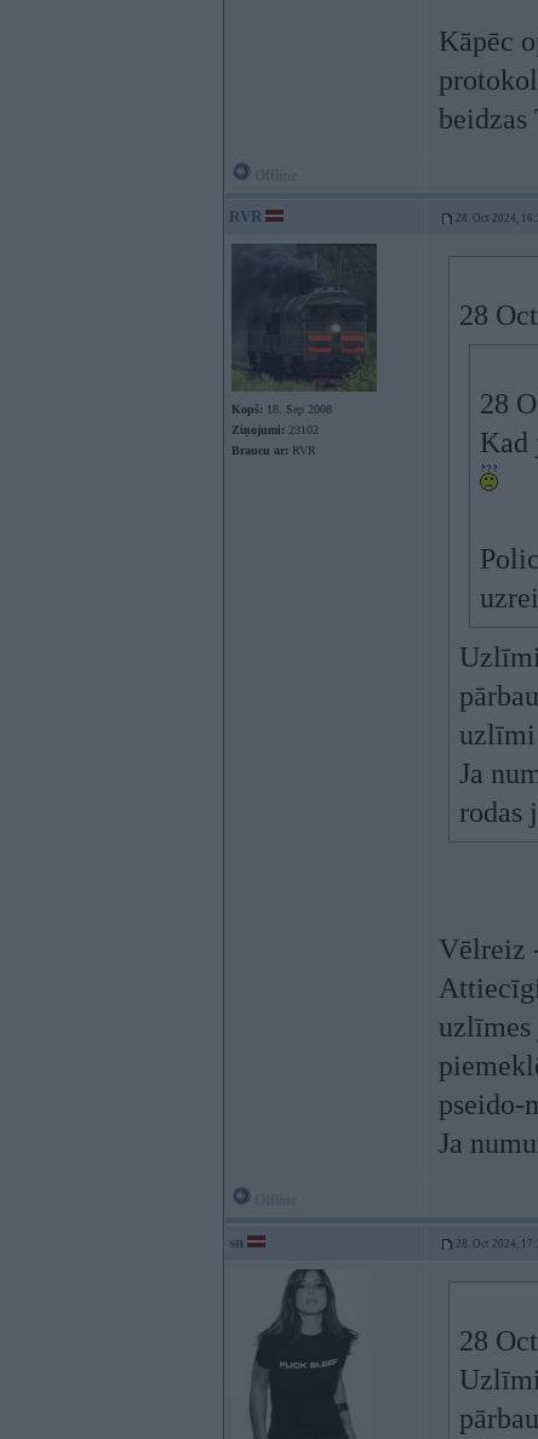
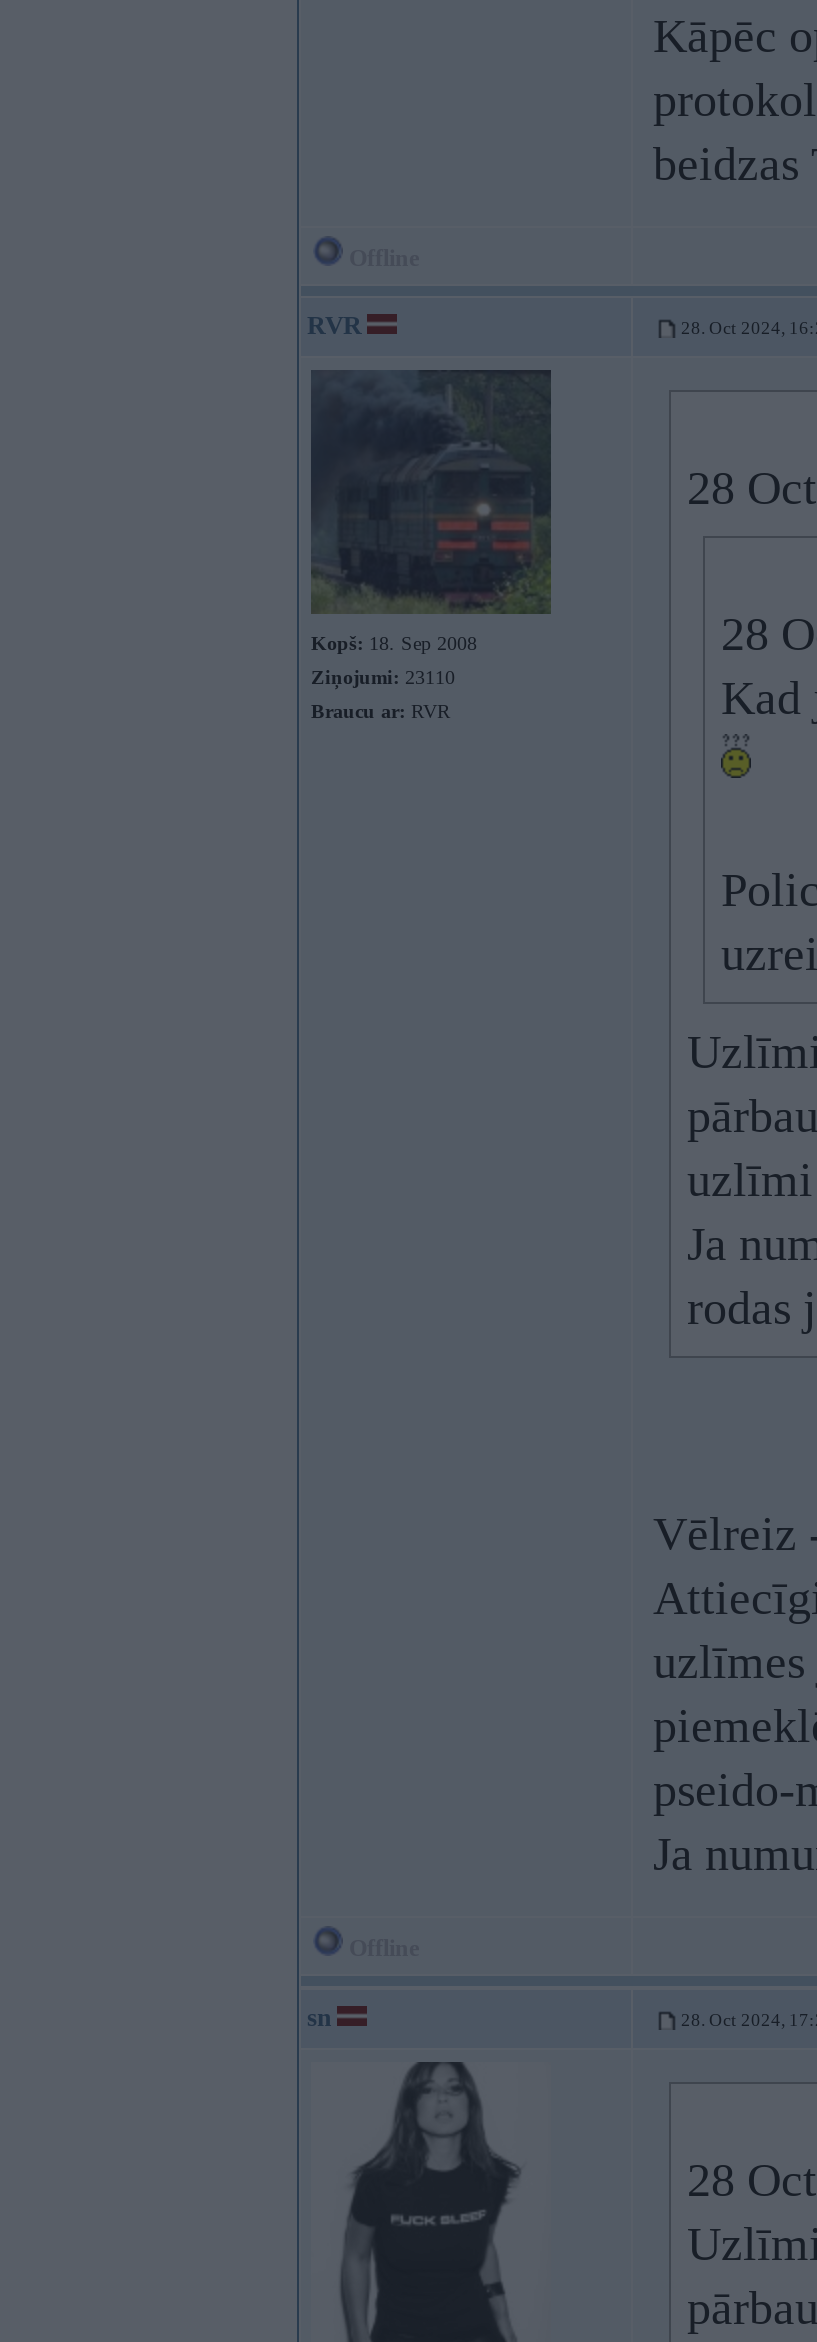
- Ziņojumi: 23102
+ Ziņojumi: 23110
